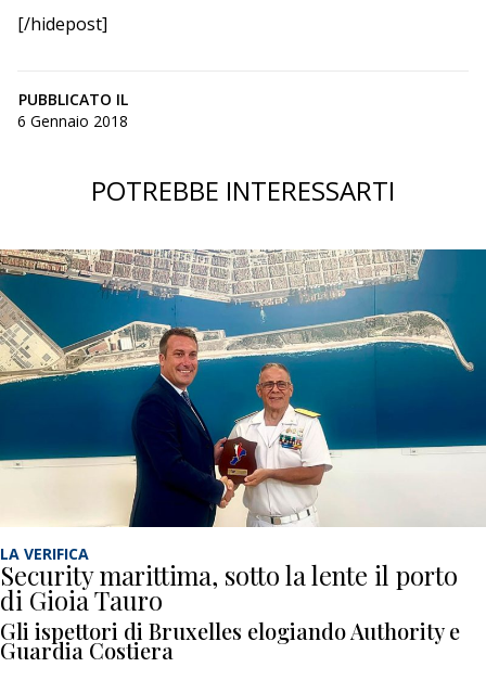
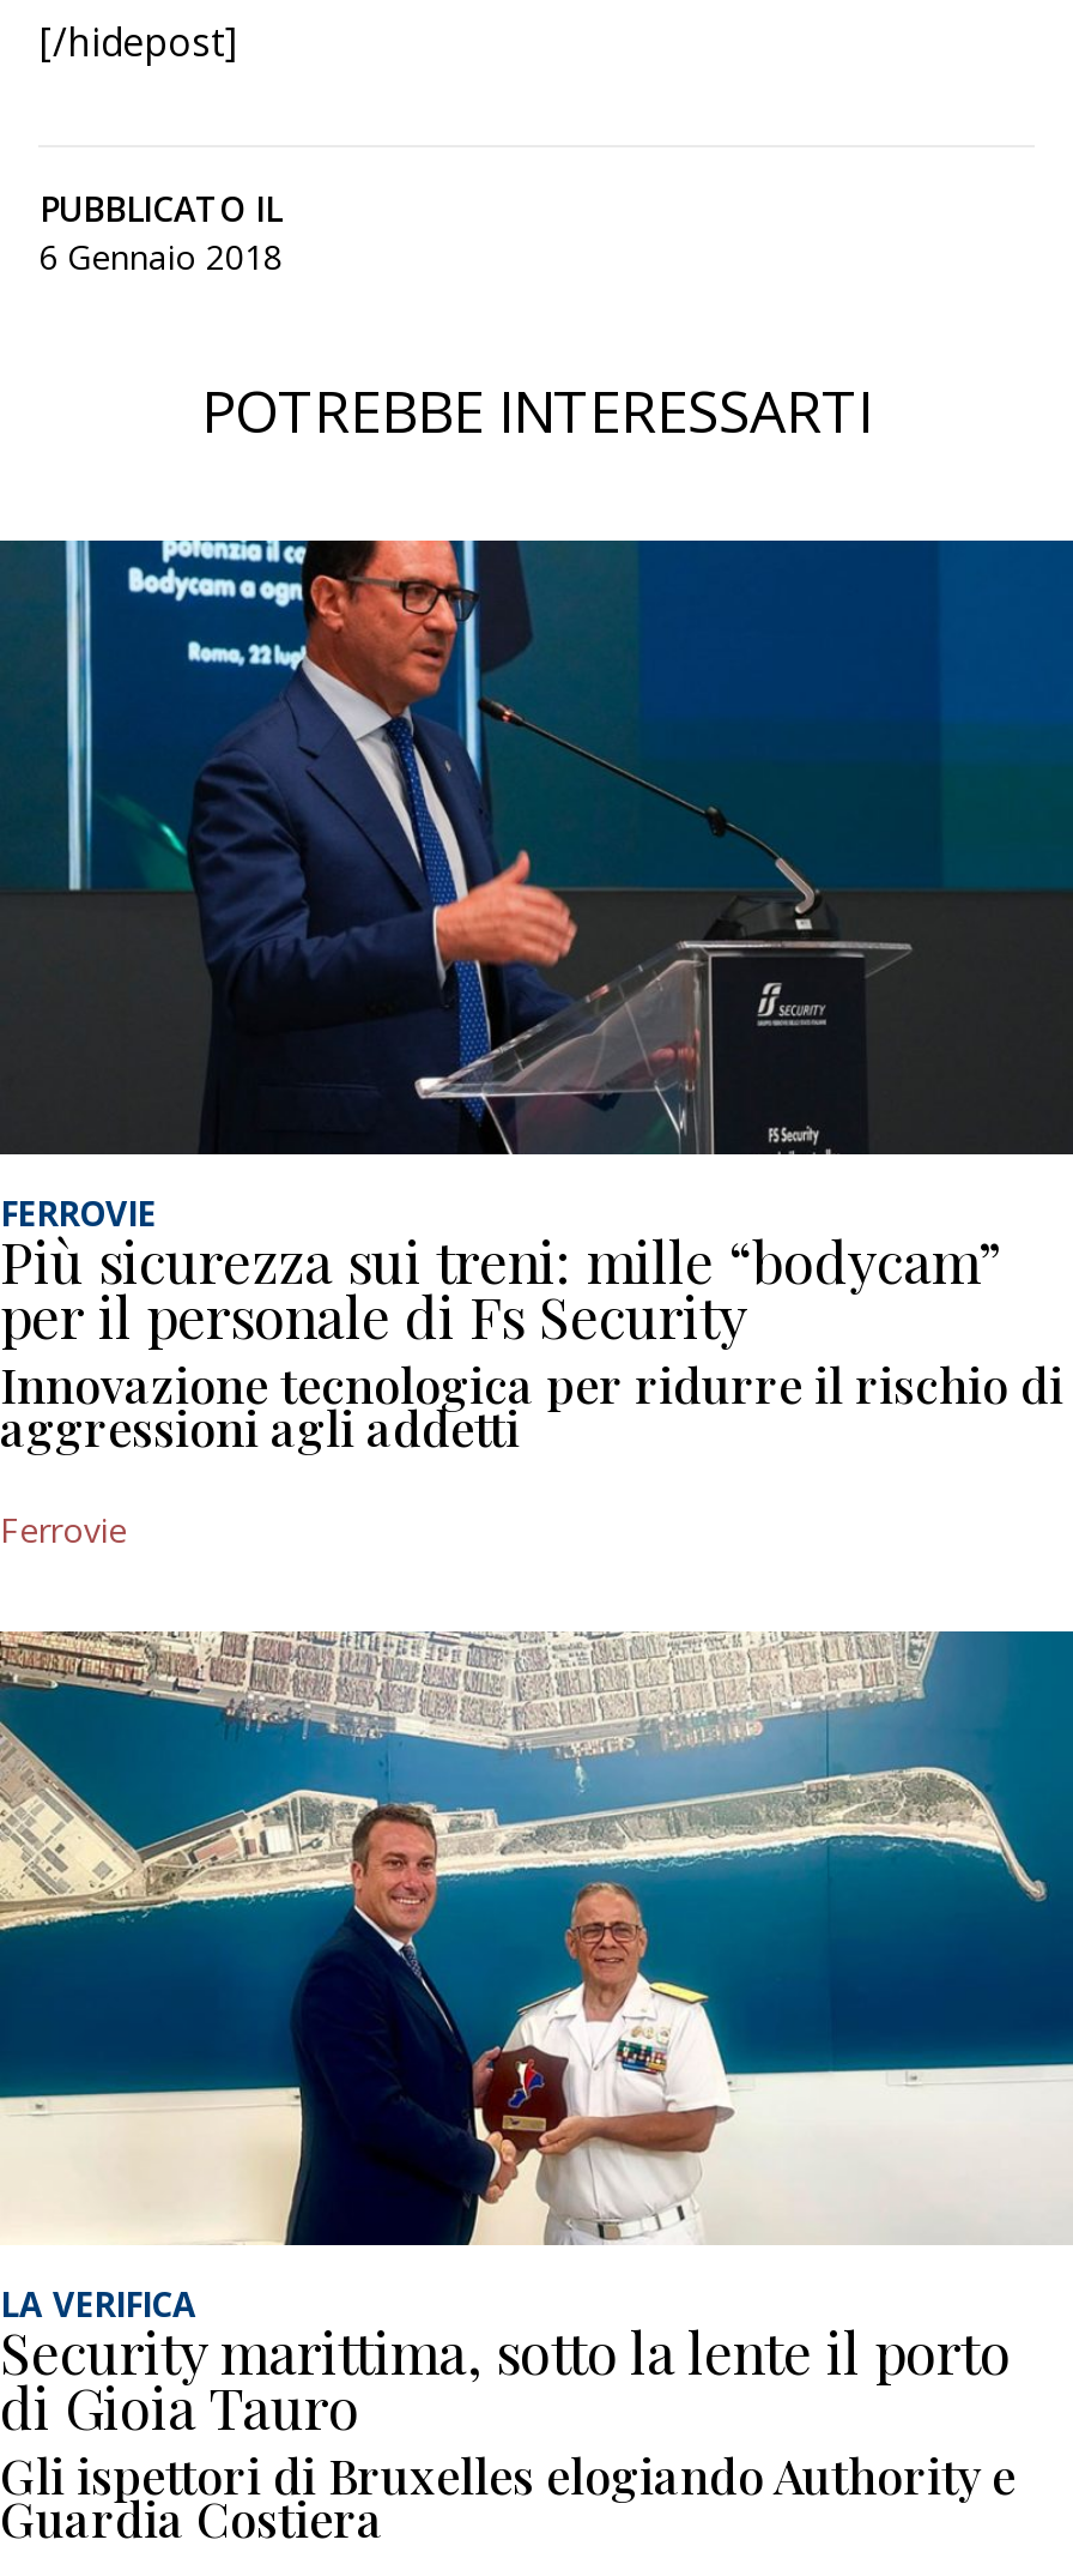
+ [image]
+ FERROVIE
+ Più sicurezza sui treni: mille “bodycam”
+ per il personale di Fs Security
+ Innovazione tecnologica per ridurre il rischio di
+ aggressioni agli addetti
+ Ferrovie
